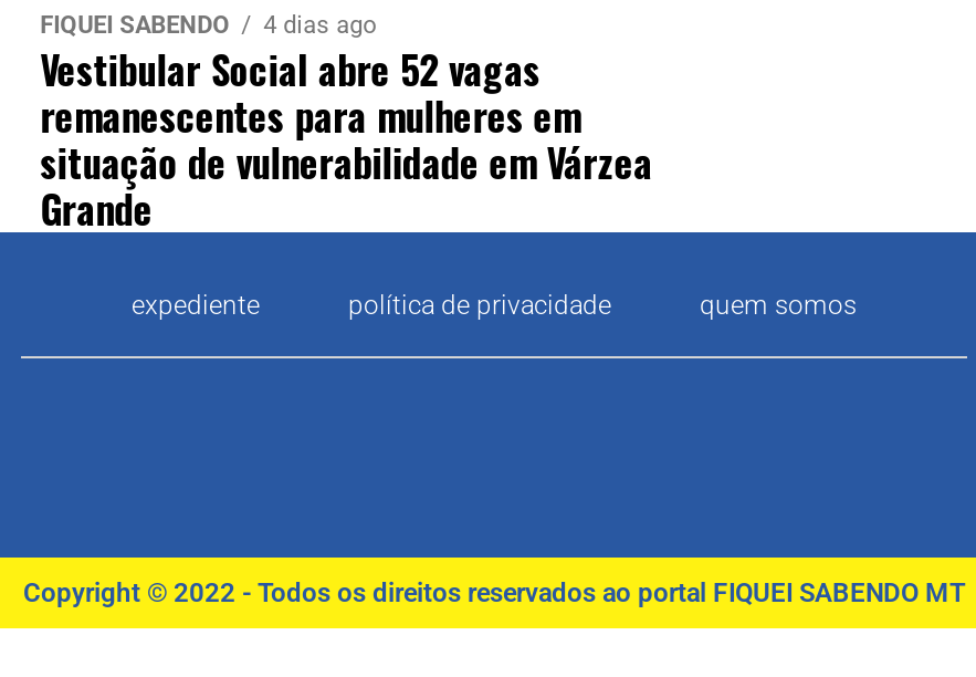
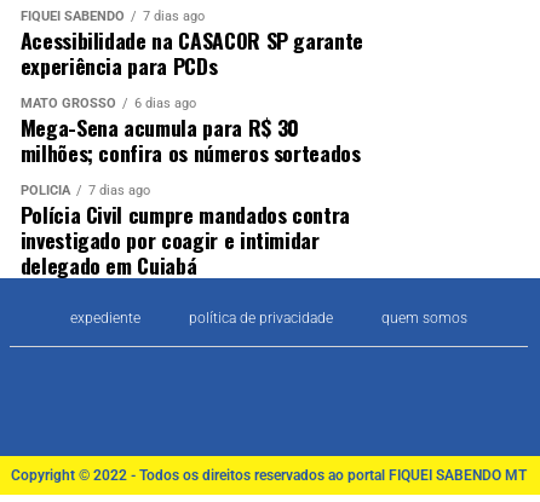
- 4 dias ago
- Vestibular Social abre 52 vagas
- remanescentes para mulheres em
- situação de vulnerabilidade em Várzea
- Grande
+ 7 dias ago
+ Acessibilidade na CASACOR SP garante
+ experiência para PCDs
+ MATO GROSSO
+ 6 dias ago
+ Mega-Sena acumula para R$ 30
+ milhões; confira os números sorteados
+ POLÍCIA
+ 7 dias ago
+ Polícia Civil cumpre mandados contra
+ investigado por coagir e intimidar
+ delegado em Cuiabá
